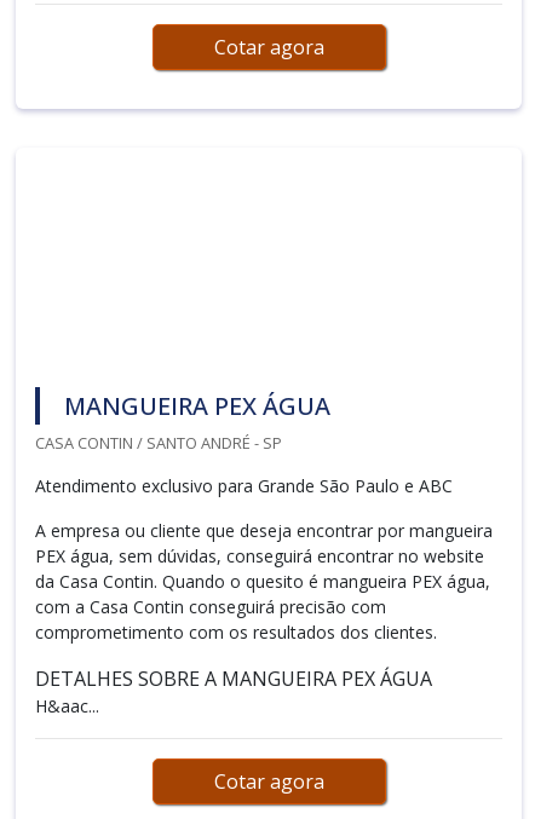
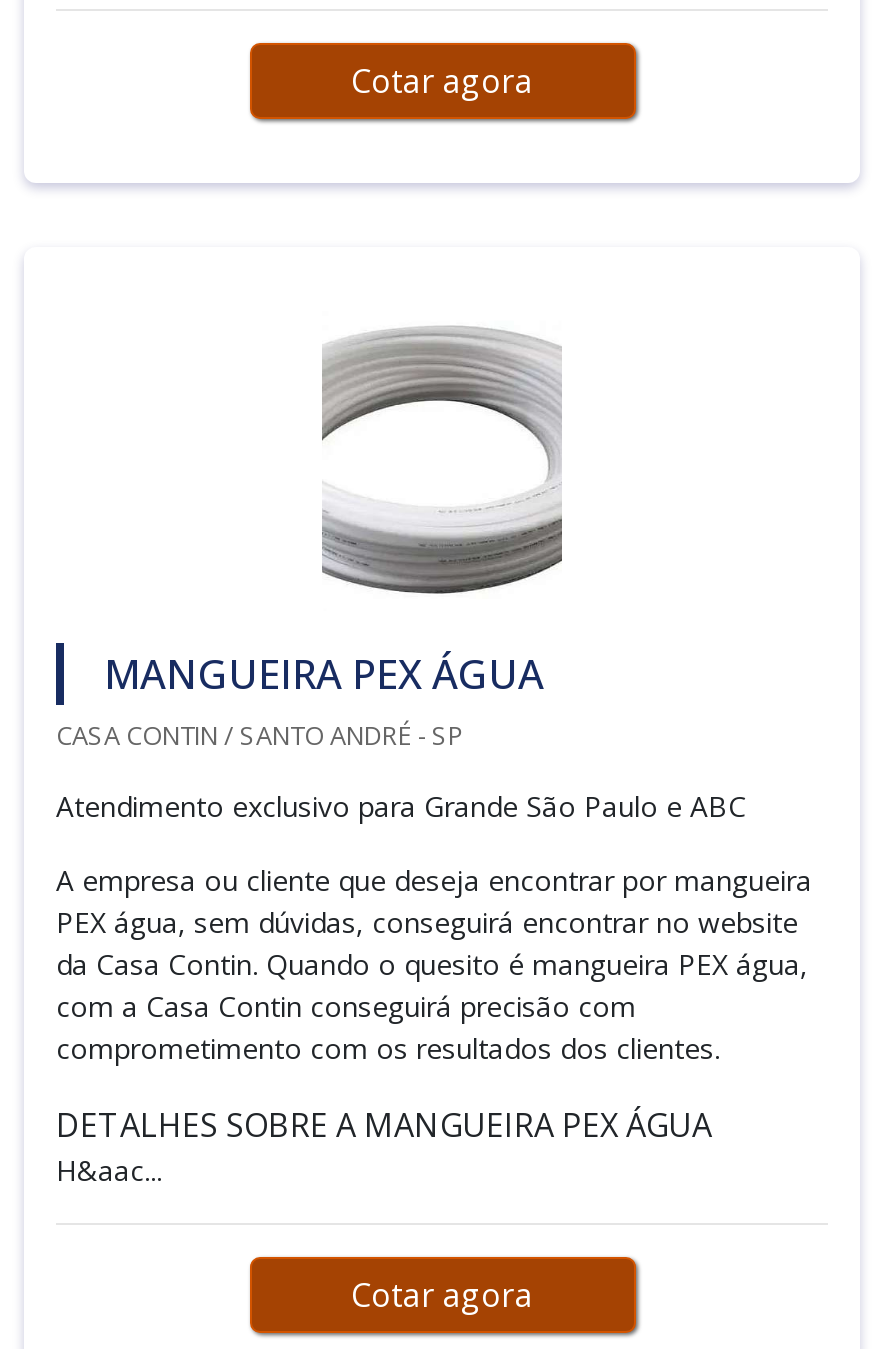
+ [image]
